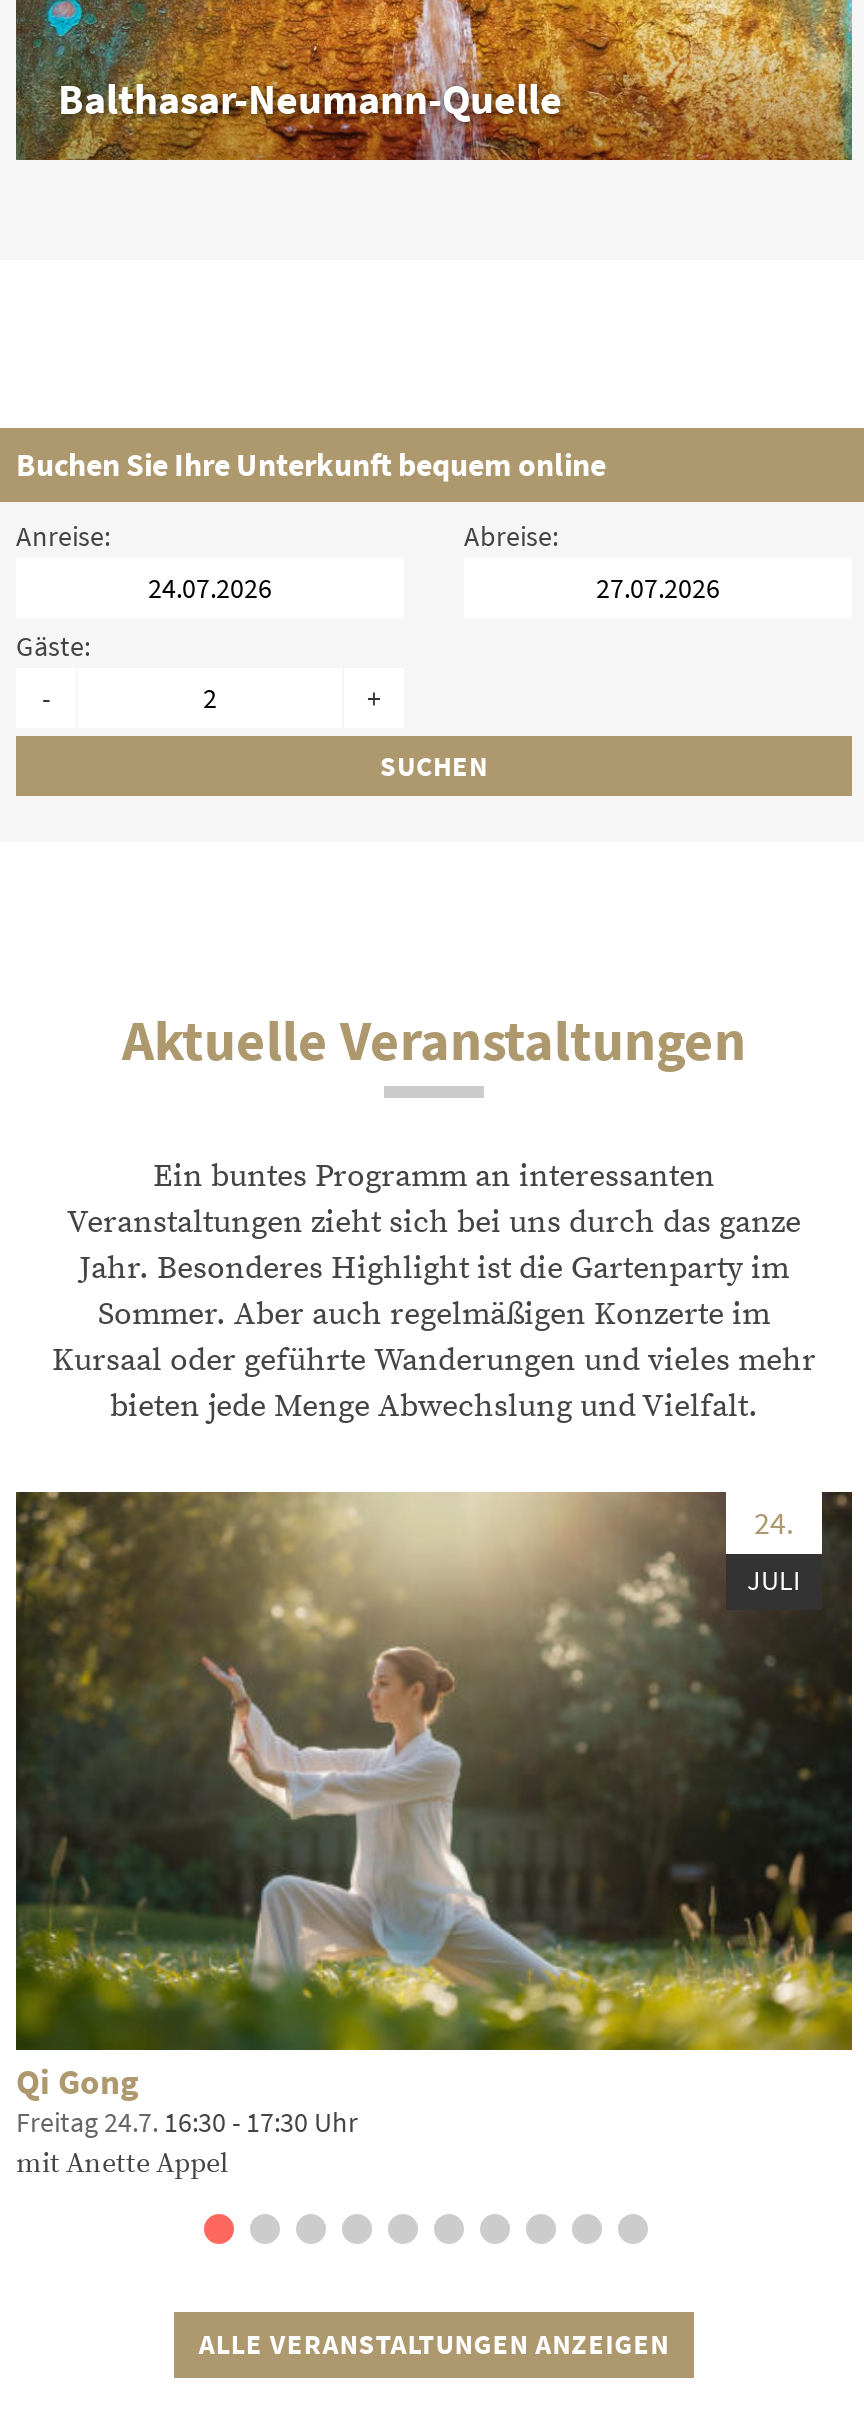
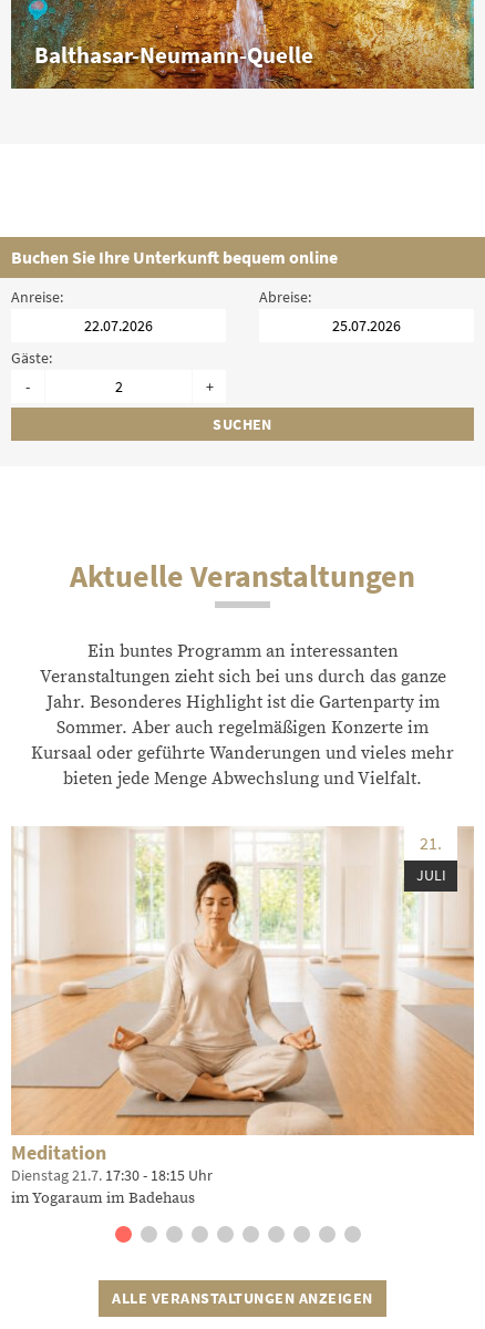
- [image]
- 24.
+ [image]
+ 21.

- Qi Gong
- Freitag 24.7. 16:30 - 17:30 Uhr
- mit Anette Appel
+ Meditation
+ Dienstag 21.7. 17:30 - 18:15 Uhr
+ im Yogaraum im Badehaus
